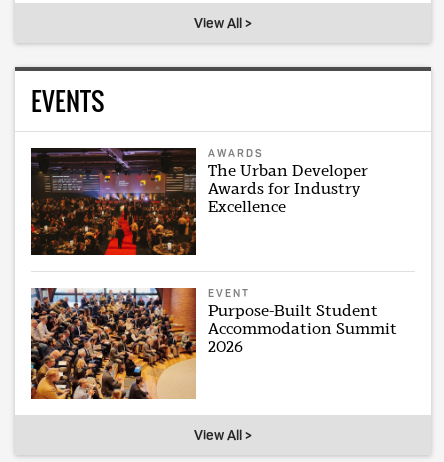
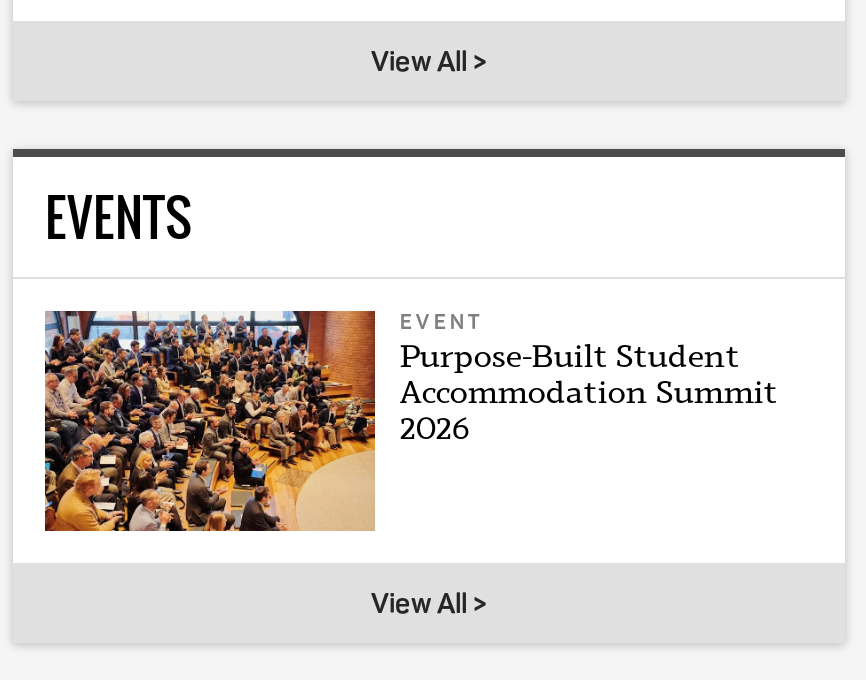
- [image]
- AWARDS
- The Urban Developer
- Awards for Industry
- Excellence
